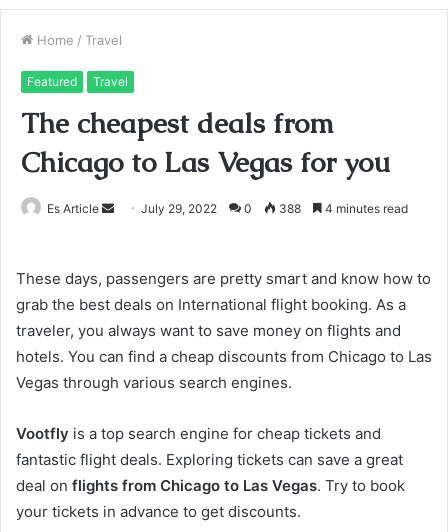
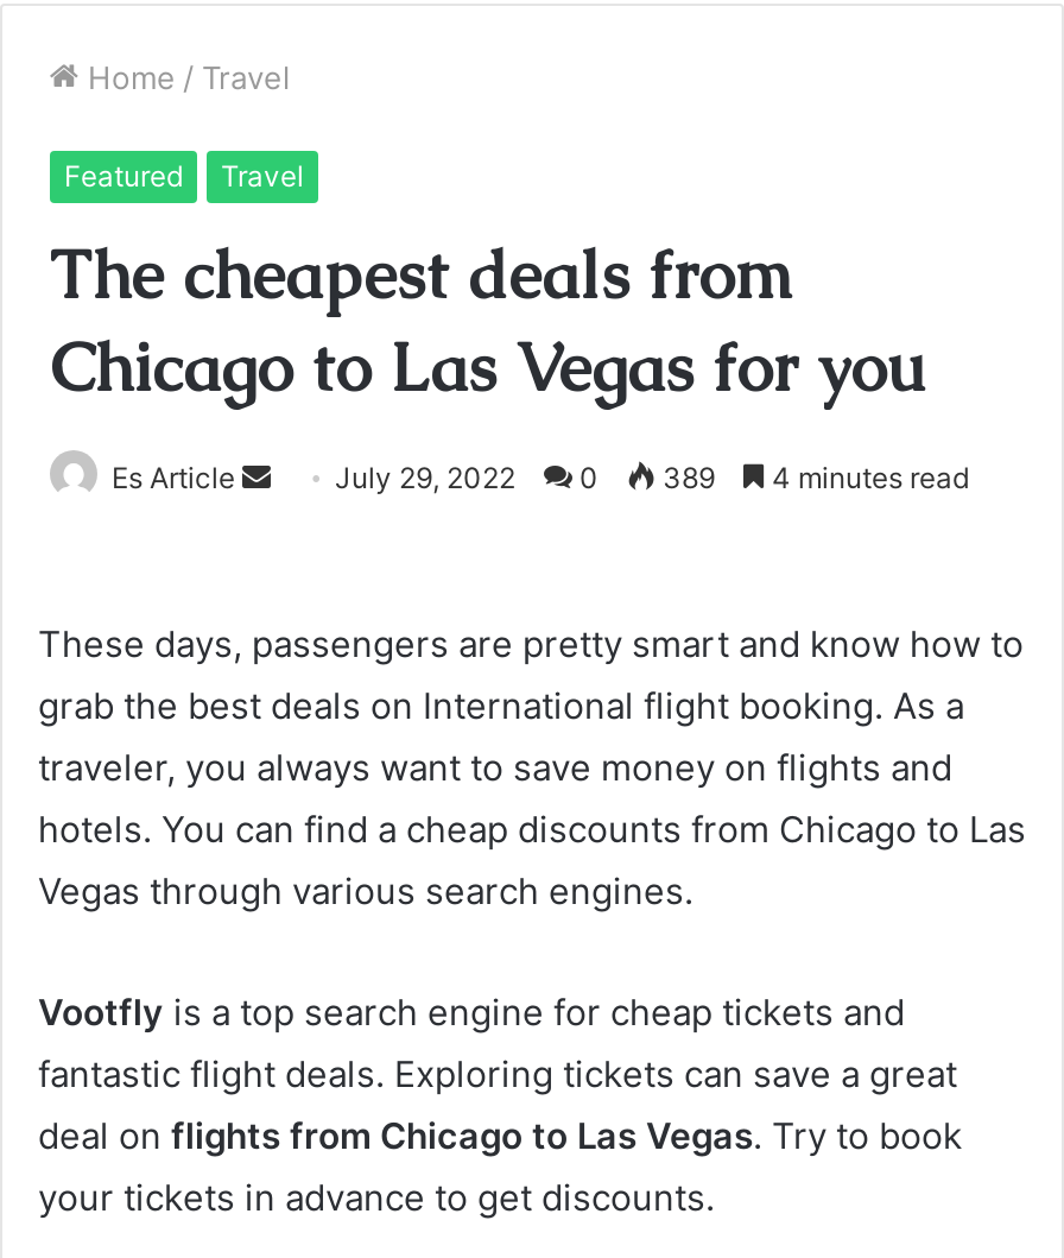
- 388
+ 389
